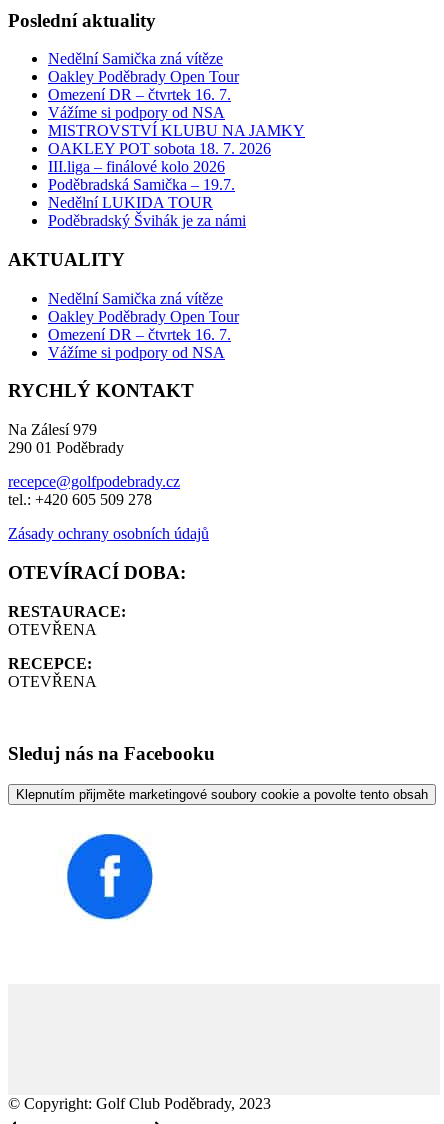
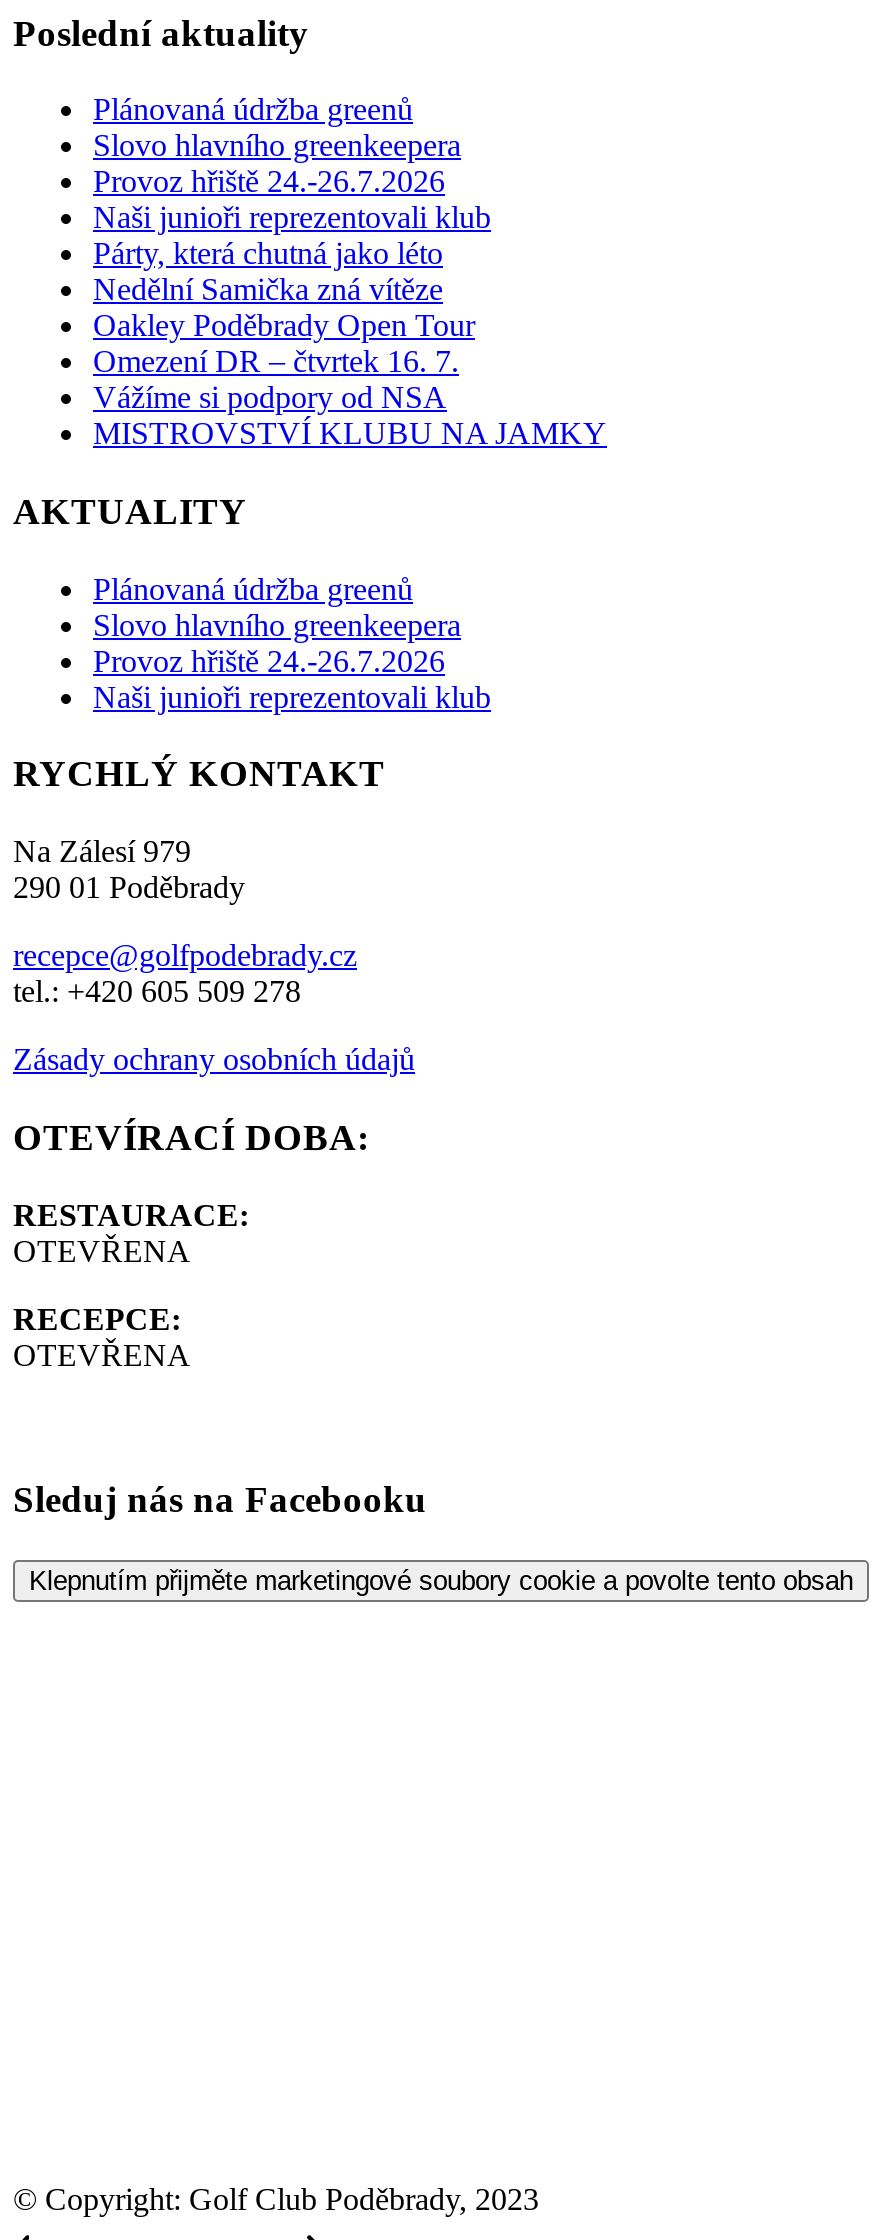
+ Plánovaná údržba greenů
+ Slovo hlavního greenkeepera
+ Provoz hřiště 24.-26.7.2026
+ Naši junioři reprezentovali klub
+ Párty, která chutná jako léto

moved down: Nedělní Samička zná vítěze | Oakley Poděbrady Open Tour | Omezení DR – čtvrtek 16. 7. | Vážíme si podpory od NSA | MISTROVSTVÍ KLUBU NA JAMKY

- OAKLEY POT sobota 18. 7. 2026
- III.liga – finálové kolo 2026
- Poděbradská Samička – 19.7.
- Nedělní LUKIDA TOUR
- Poděbradský Švihák je za námi

- Nedělní Samička zná vítěze
- Oakley Poděbrady Open Tour
- Omezení DR – čtvrtek 16. 7.
- Vážíme si podpory od NSA
+ Plánovaná údržba greenů
+ Slovo hlavního greenkeepera
+ Provoz hřiště 24.-26.7.2026
+ Naši junioři reprezentovali klub

- [image]
